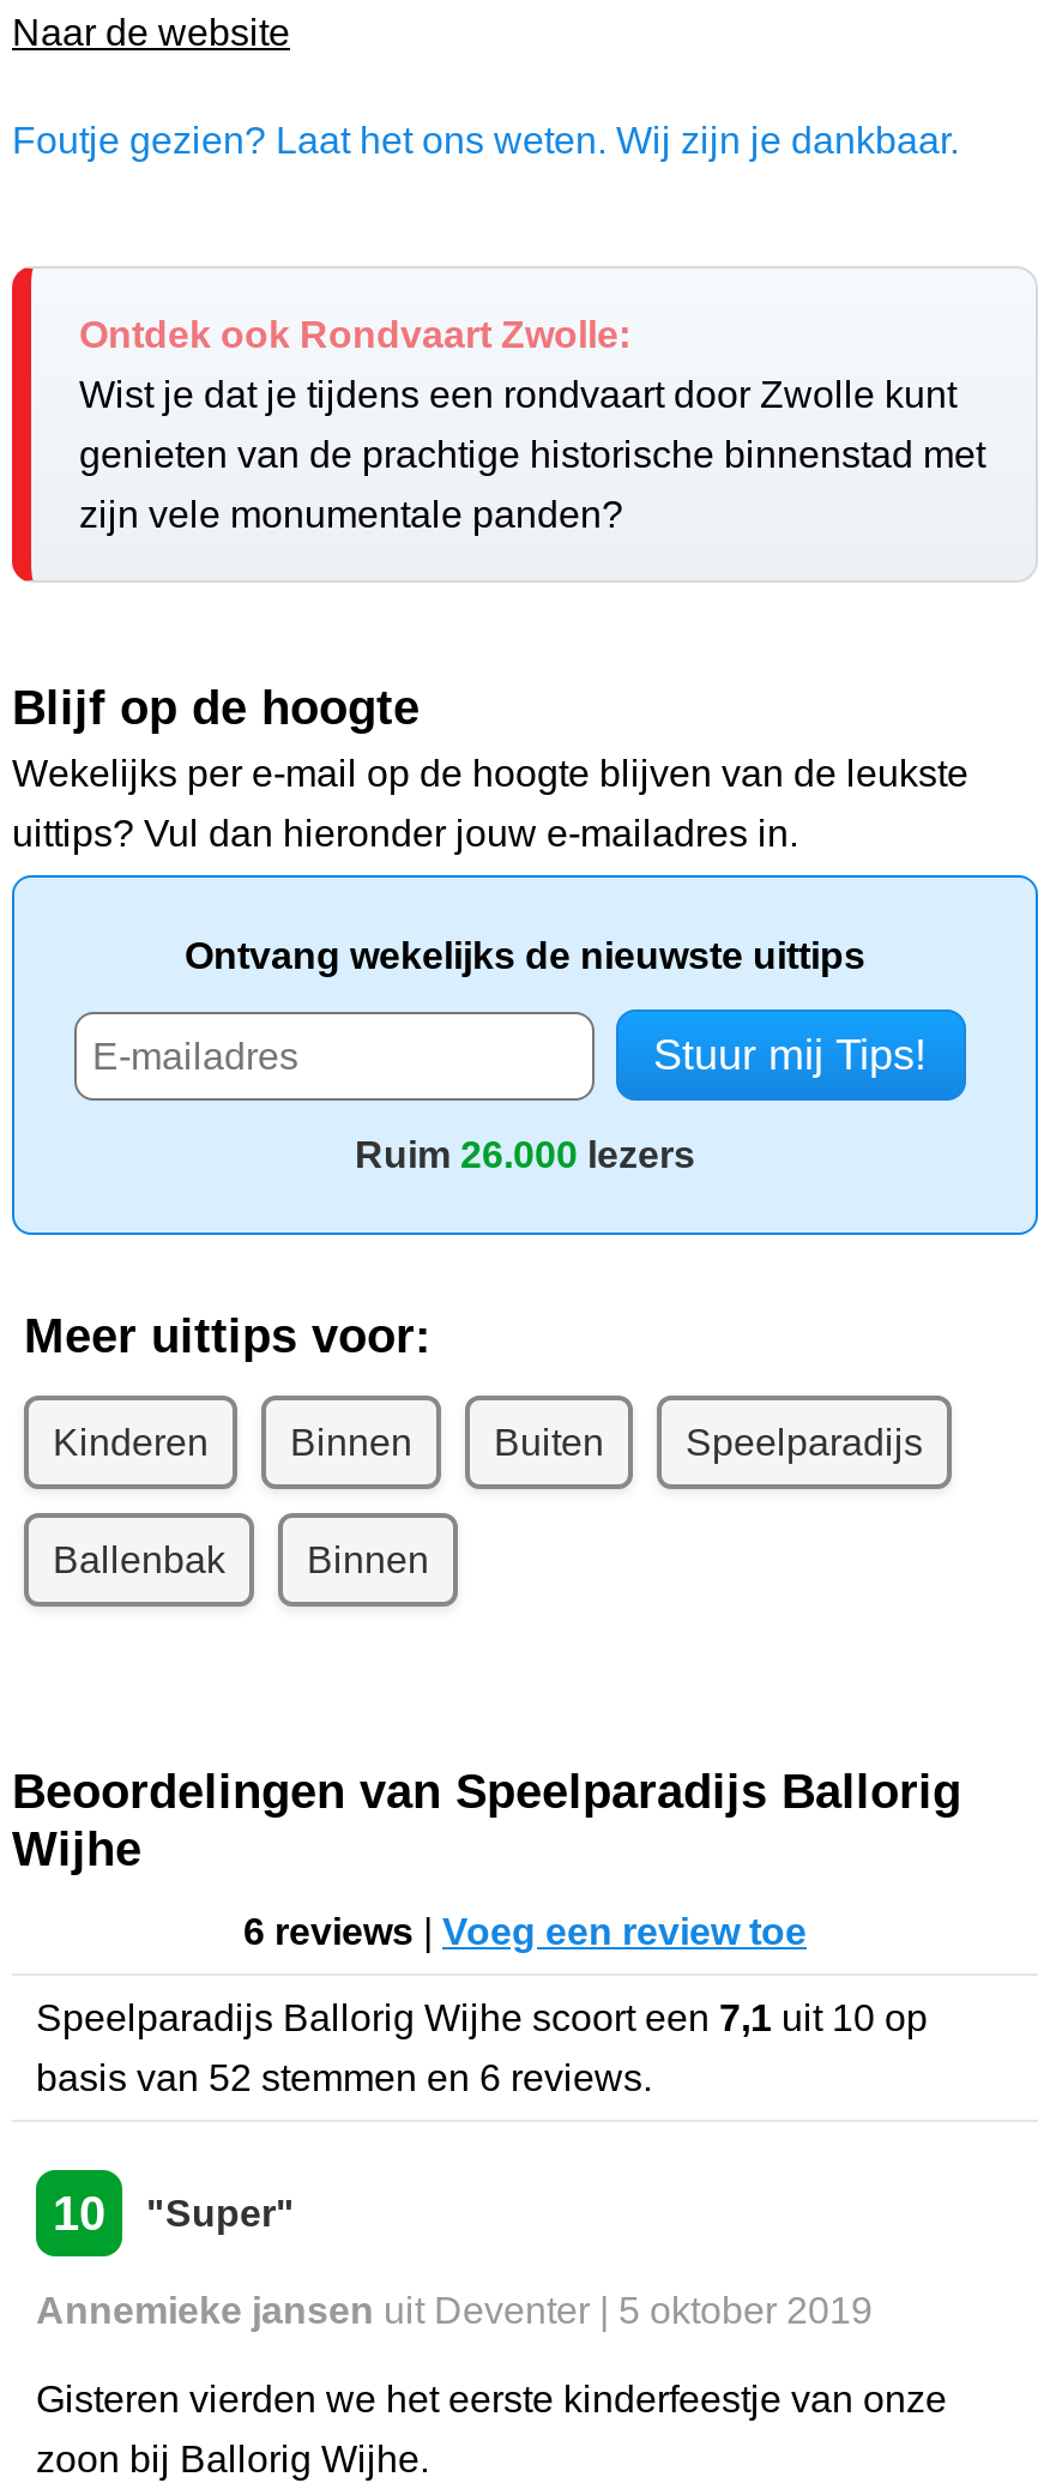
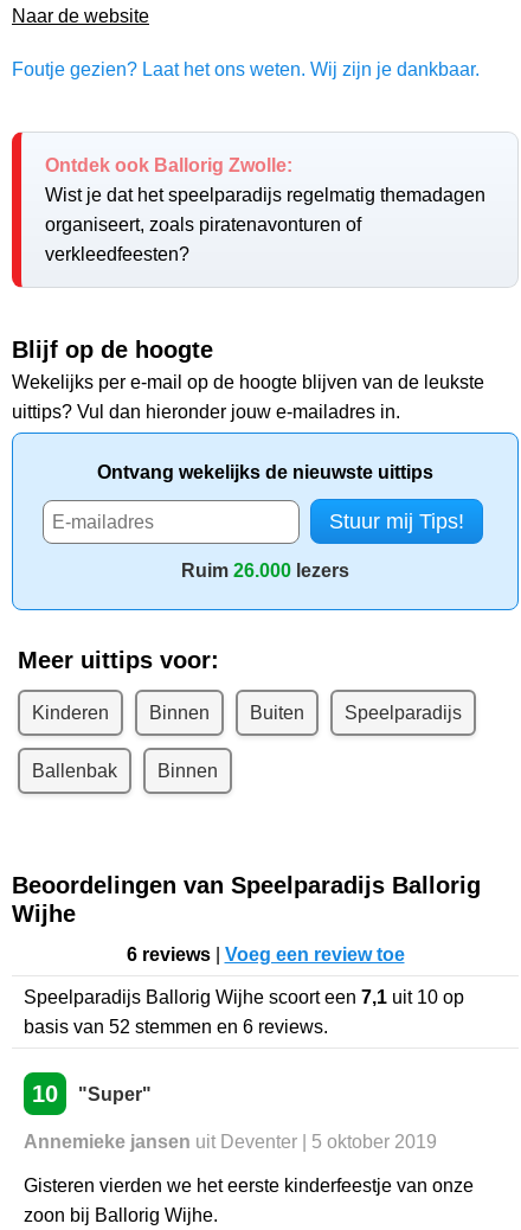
- Ontdek ook Rondvaart Zwolle:
+ Ontdek ook Ballorig Zwolle:

- Wist je dat je tijdens een rondvaart door Zwolle kunt
+ Wist je dat het speelparadijs regelmatig themadagen

- genieten van de prachtige historische binnenstad met
+ organiseert, zoals piratenavonturen of

- zijn vele monumentale panden?
+ verkleedfeesten?
